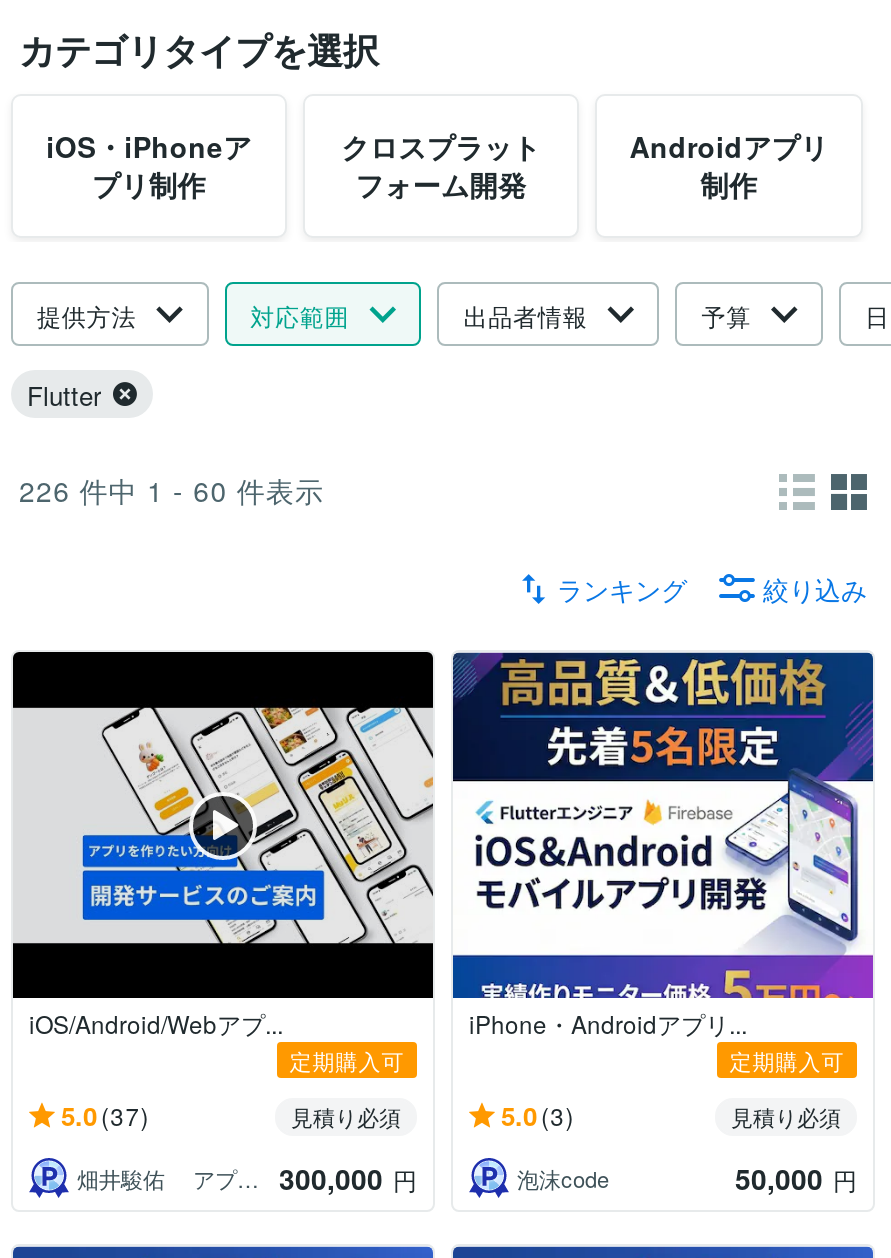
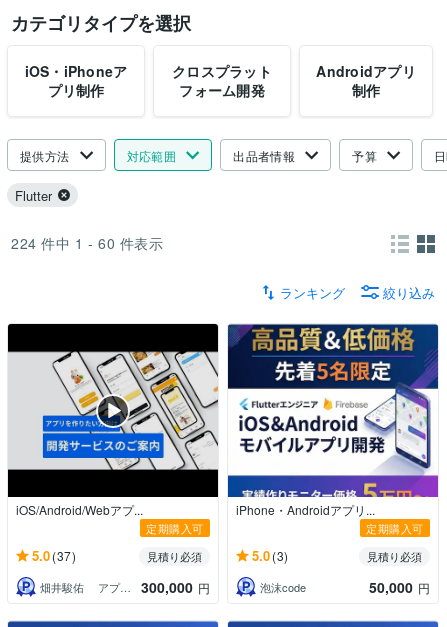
- 226 件中 1 - 60 件表示
+ 224 件中 1 - 60 件表示
